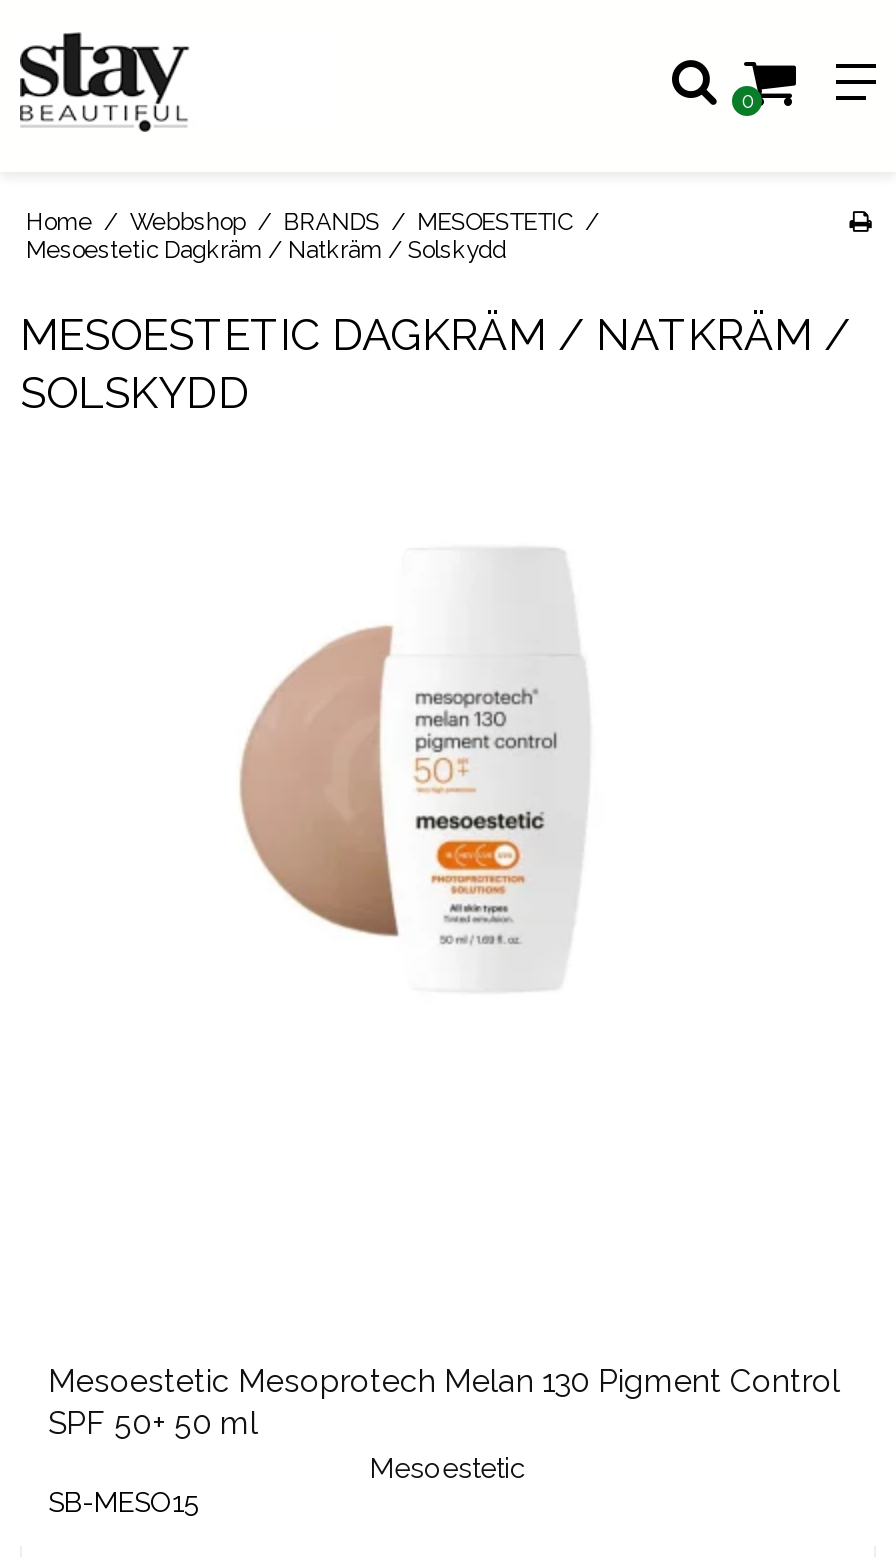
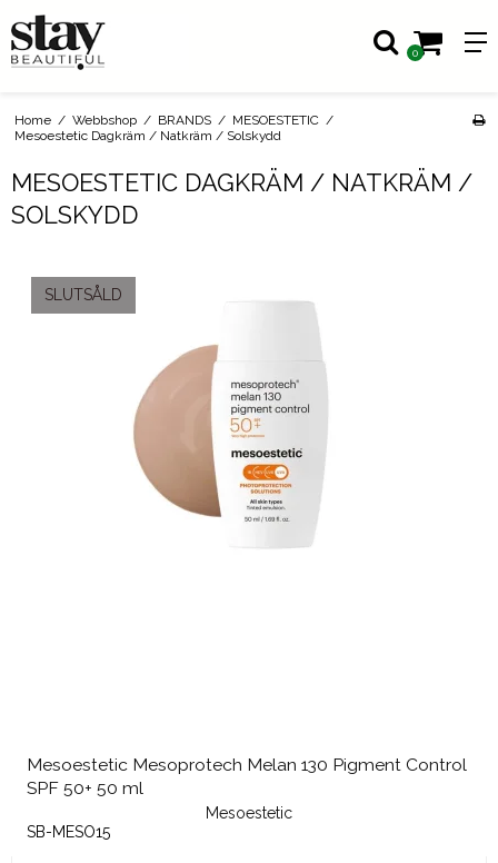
+ SLUTSÅLD
